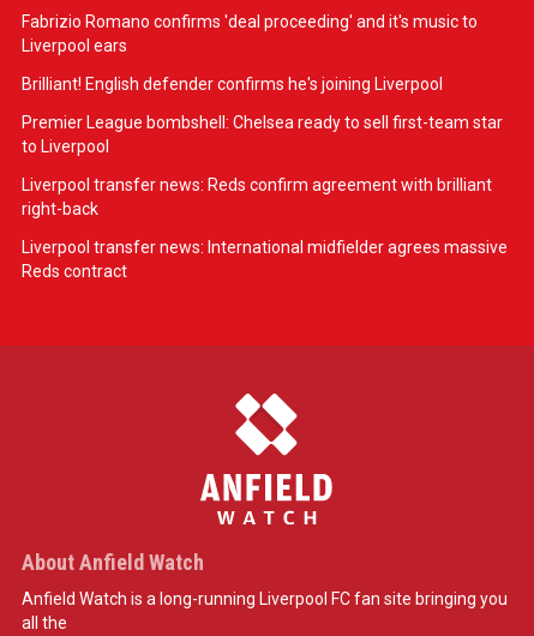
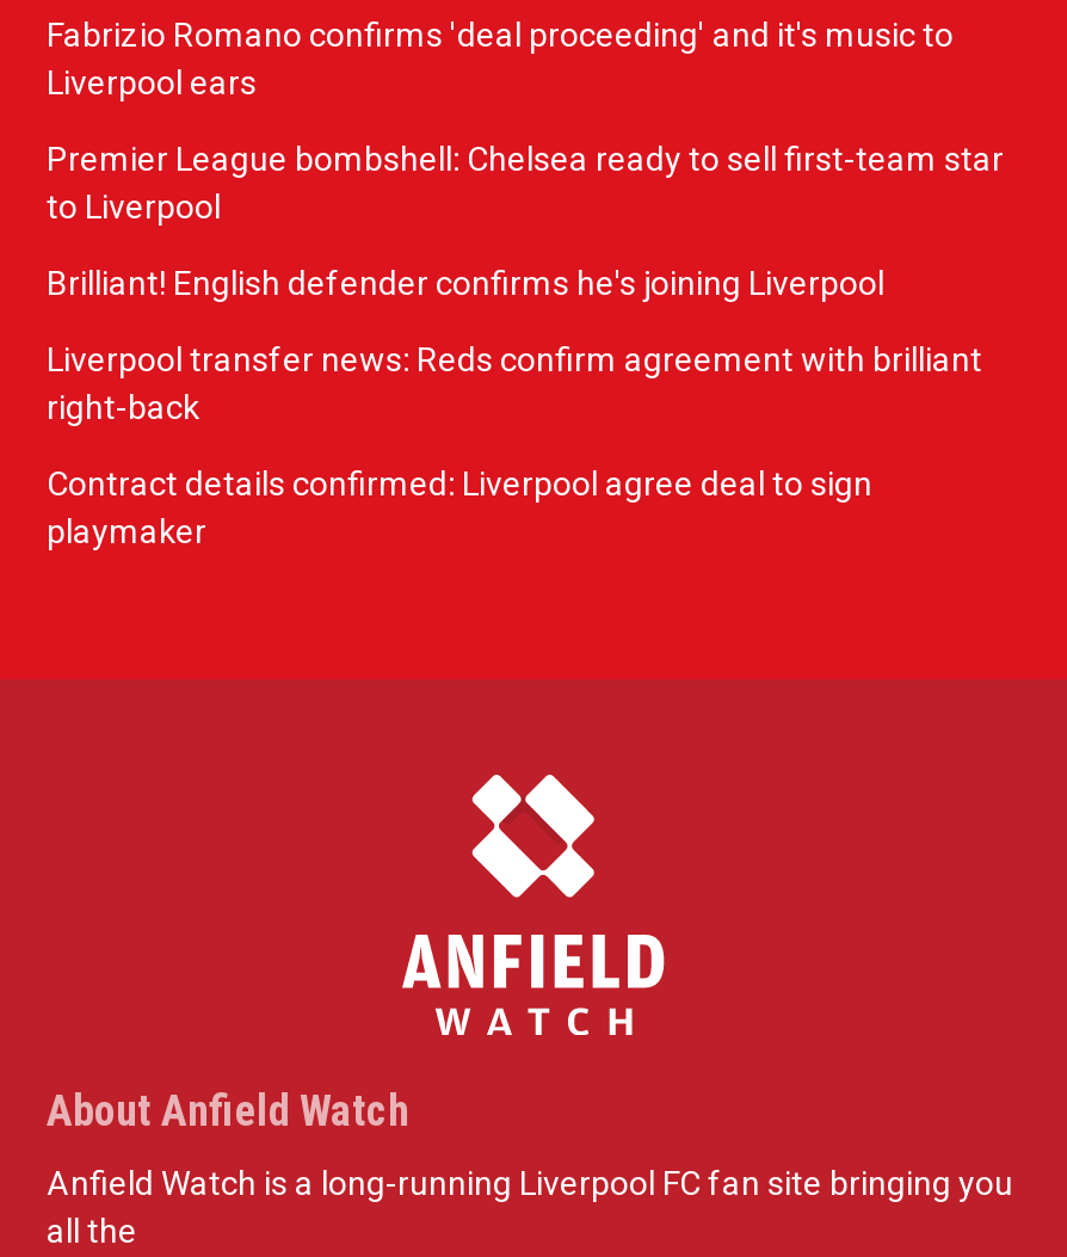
moved down: Brilliant! English defender confirms he's joining Liverpool

moved up: Premier League bombshell: Chelsea ready to sell first-team star | to Liverpool

- Liverpool transfer news: International midfielder agrees massive
- Reds contract
+ Contract details confirmed: Liverpool agree deal to sign
+ playmaker
